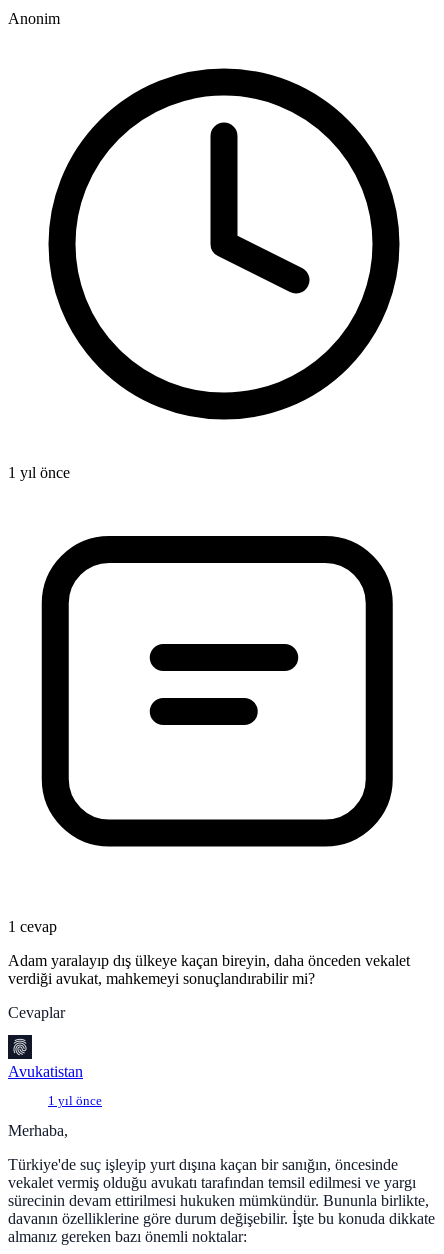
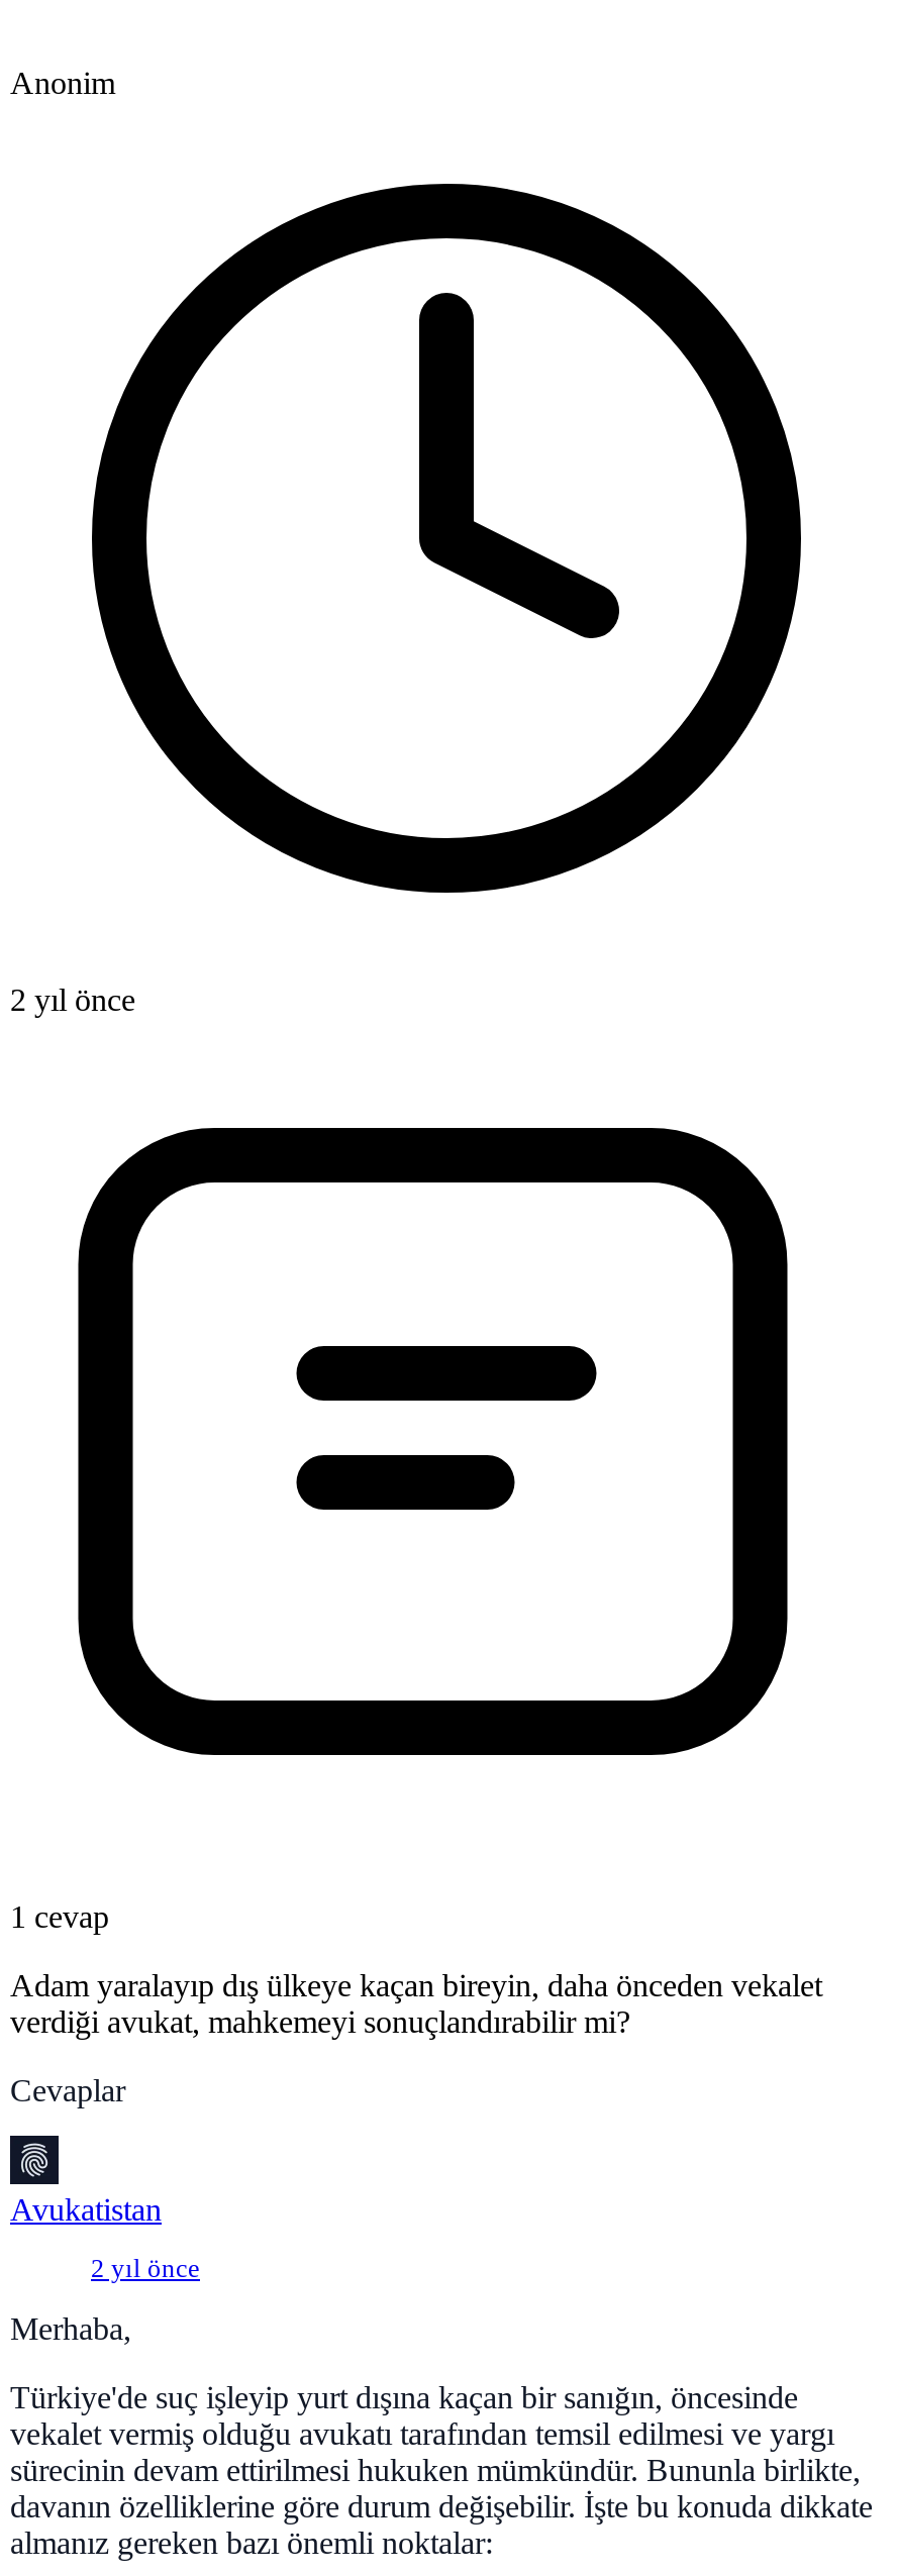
- 1 yıl önce
+ 2 yıl önce

- 1 yıl önce
+ 2 yıl önce
